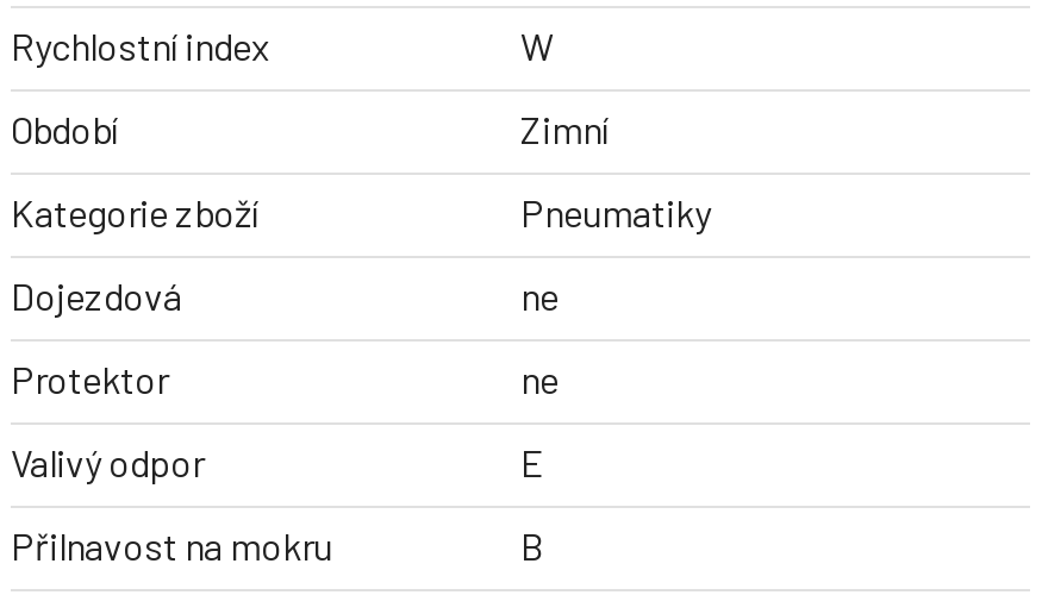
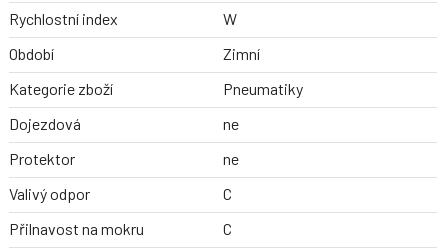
- E
+ C

- B
+ C
